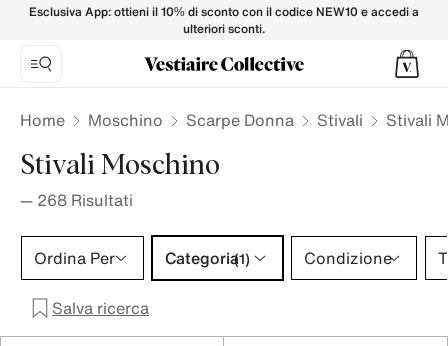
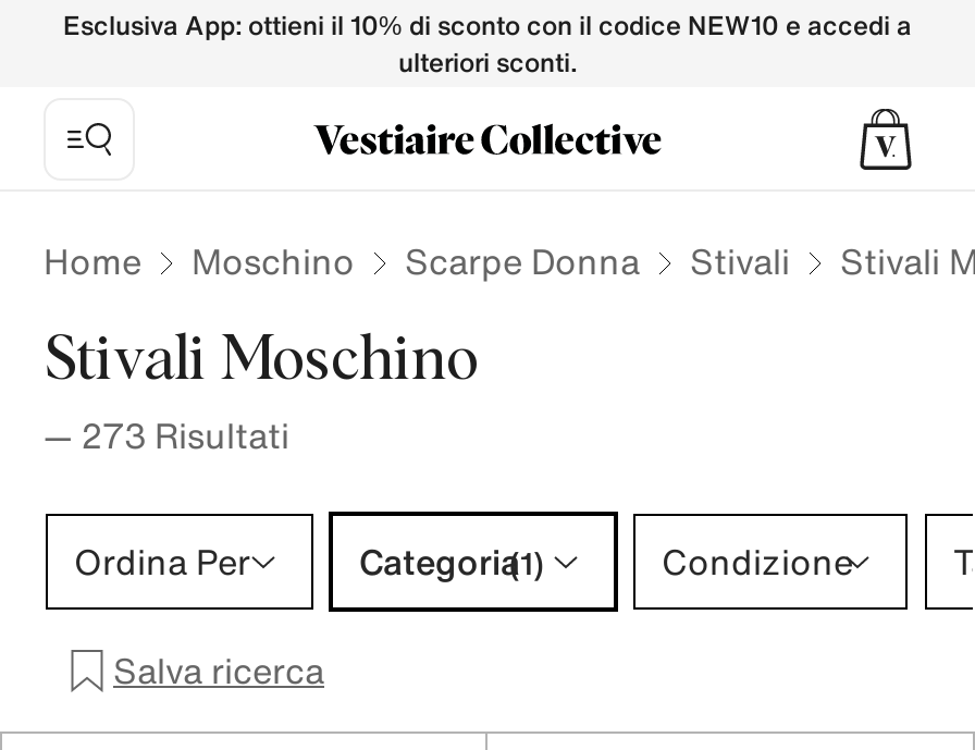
- — 268 Risultati
+ — 273 Risultati
